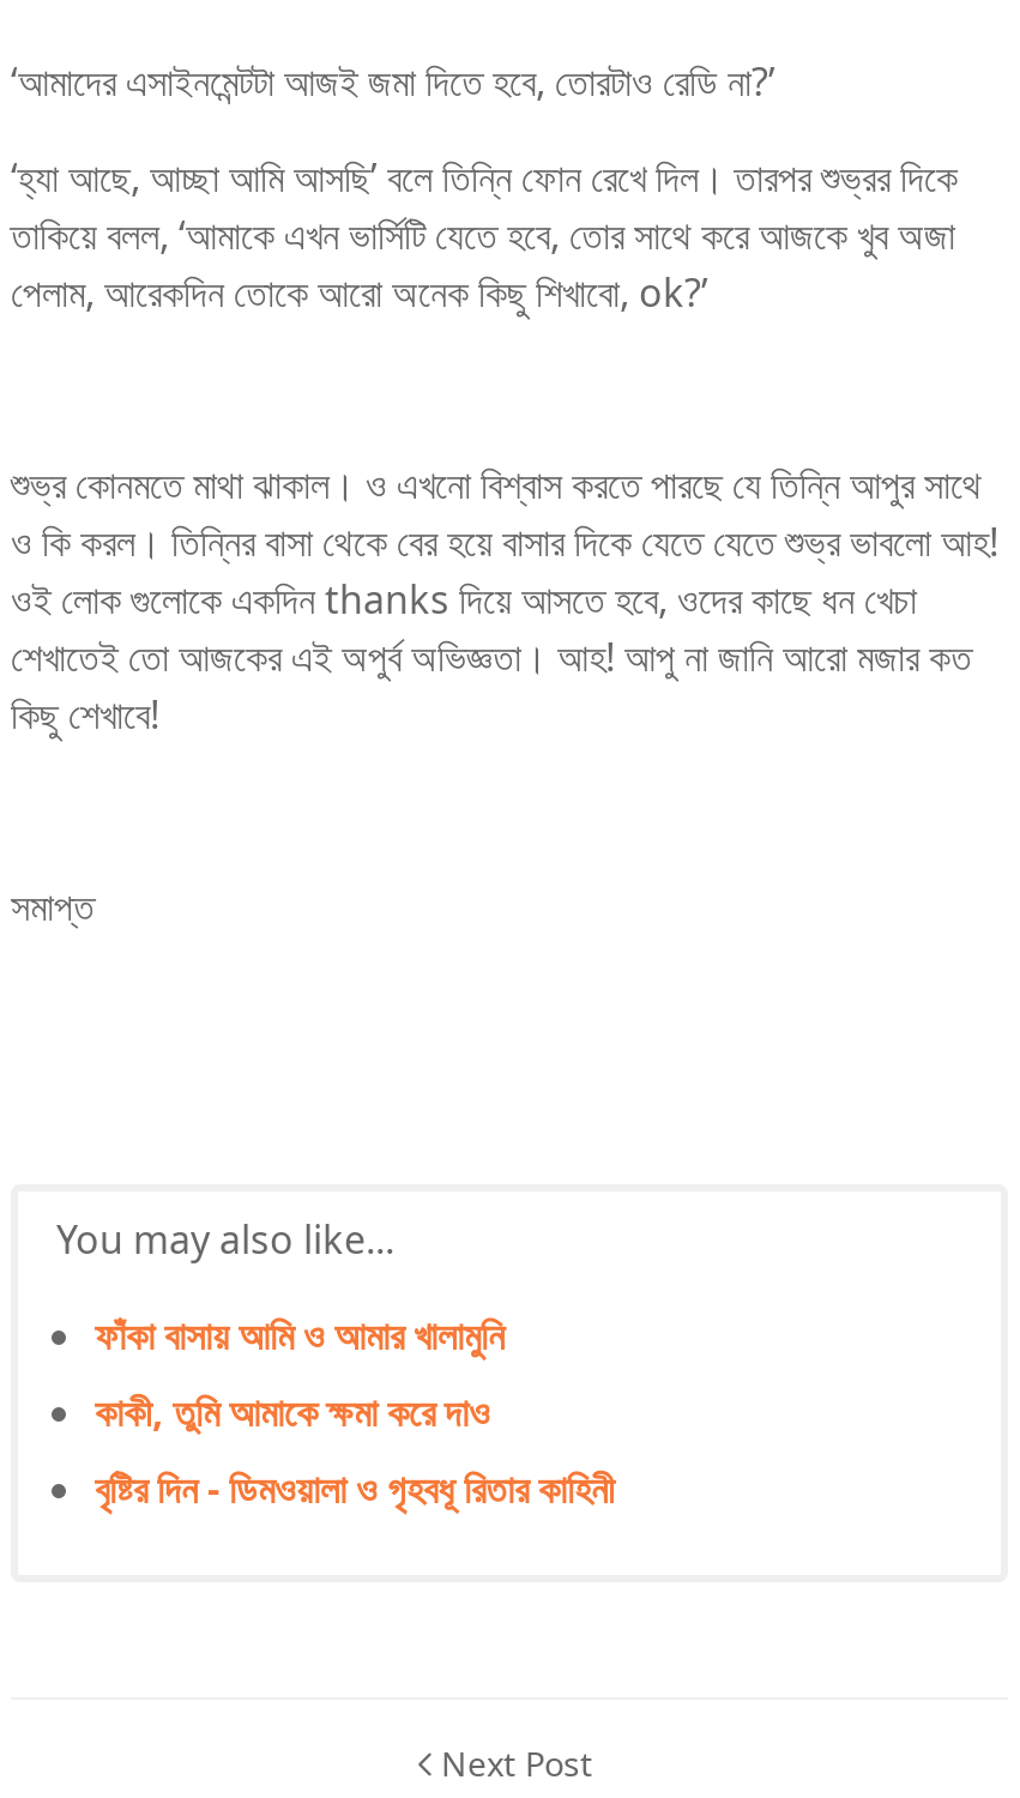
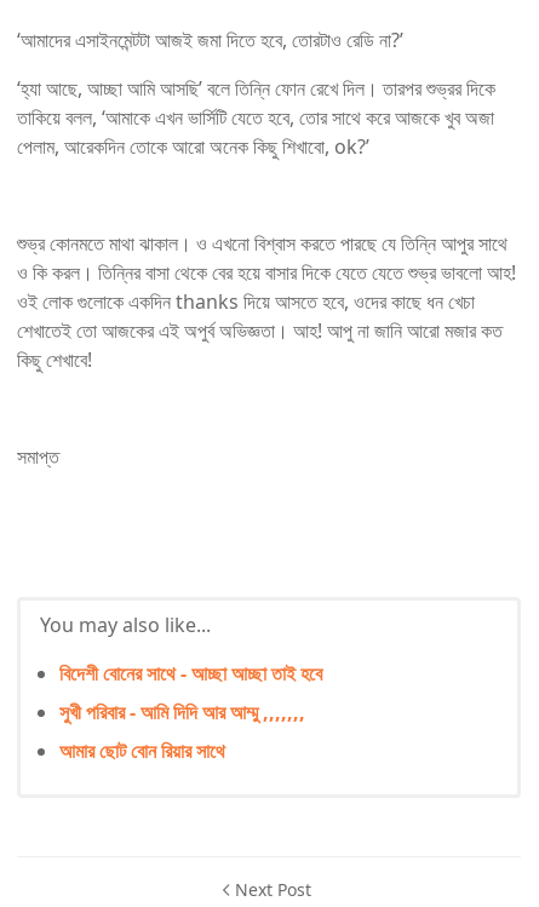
- ফাঁকা বাসায় আমি ও আমার খালামুনি
+ বিদেশী বোনের সাথে - আচ্ছা আচ্ছা তাই হবে

- কাকী, তুমি আমাকে ক্ষমা করে দাও
+ সুখী পরিবার - আমি দিদি আর আম্মু ,,,,,,,

- বৃষ্টির দিন - ডিমওয়ালা ও গৃহবধূ রিতার কাহিনী
+ আমার ছোট বোন রিয়ার সাথে
